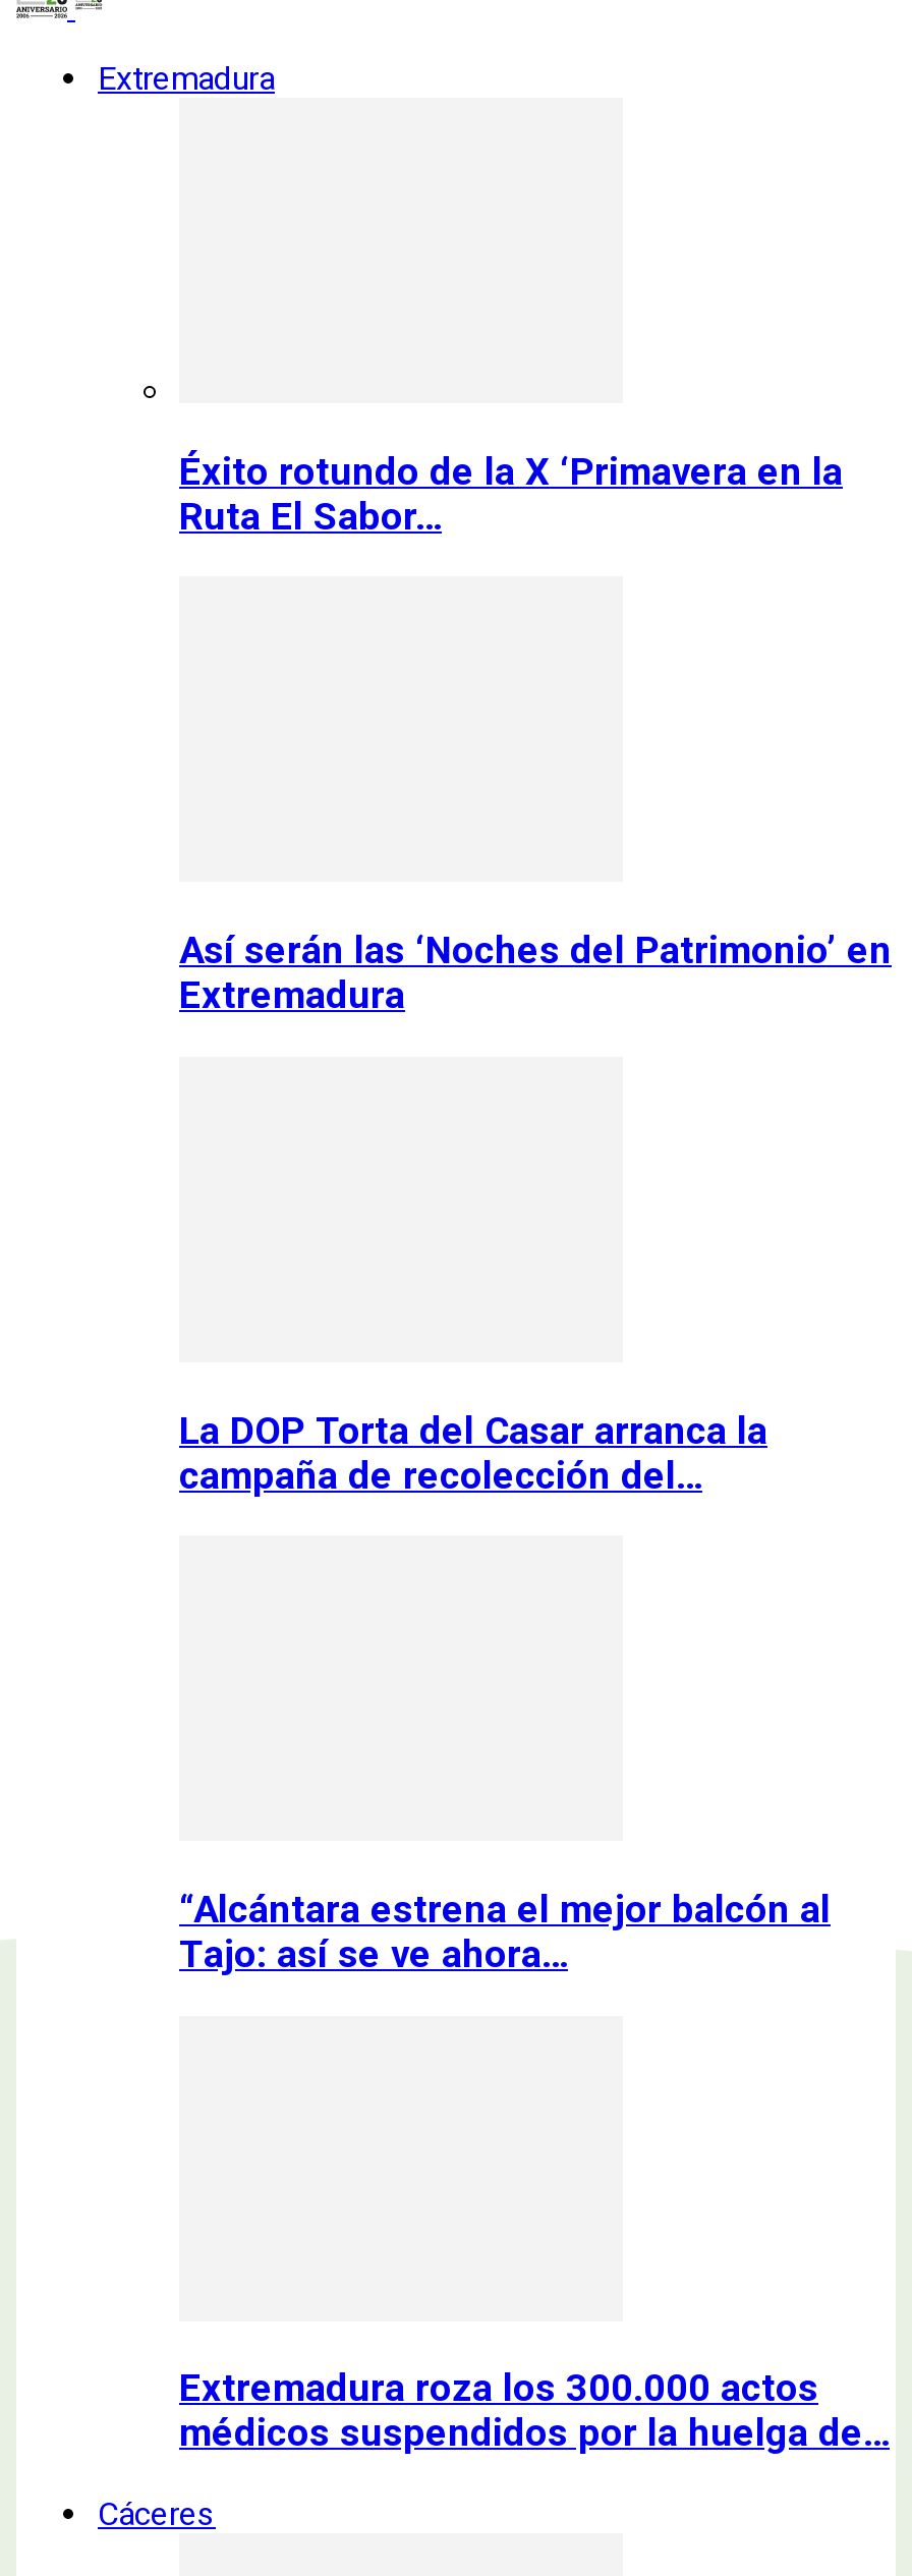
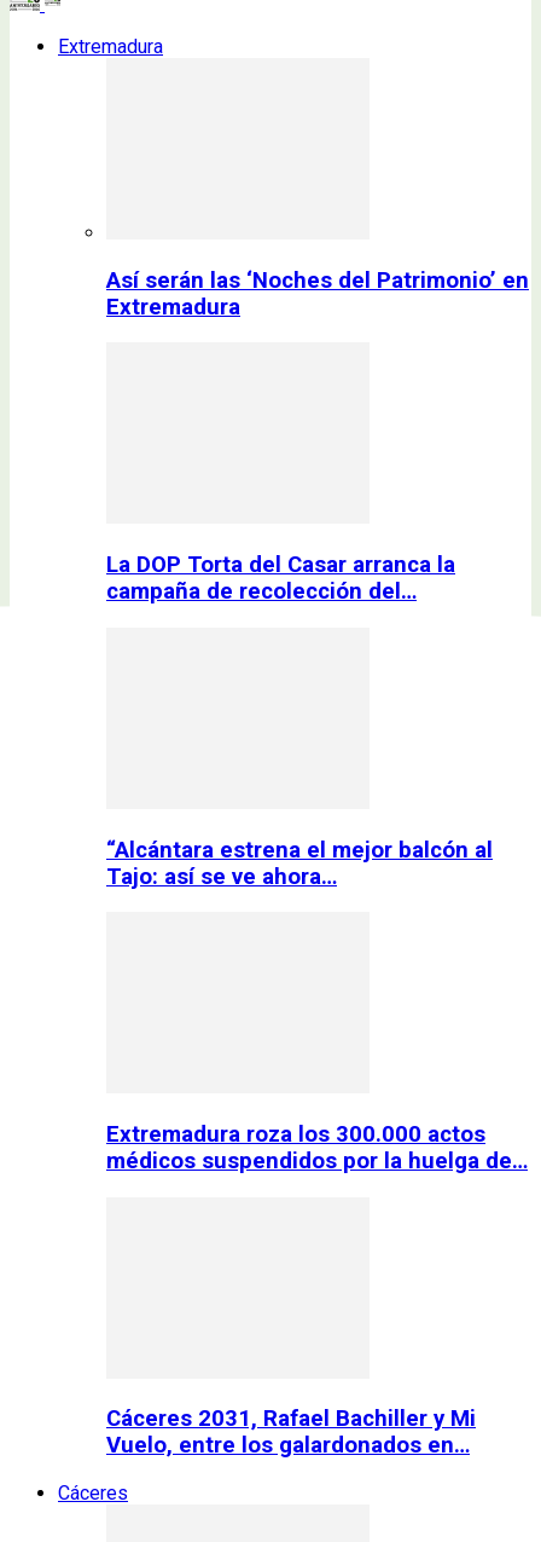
- Éxito rotundo de la X ‘Primavera en la
- Ruta El Sabor…

moved up: Así serán las ‘Noches del Patrimonio’ en | Extremadura | La DOP Torta del Casar arranca la | campaña de recolección del… | “Alcántara estrena el mejor balcón al | Tajo: así se ve ahora… | Extremadura roza los 300.000 actos | médicos suspendidos por la huelga de…

+ Cáceres 2031, Rafael Bachiller y Mi
+ Vuelo, entre los galardonados en…
